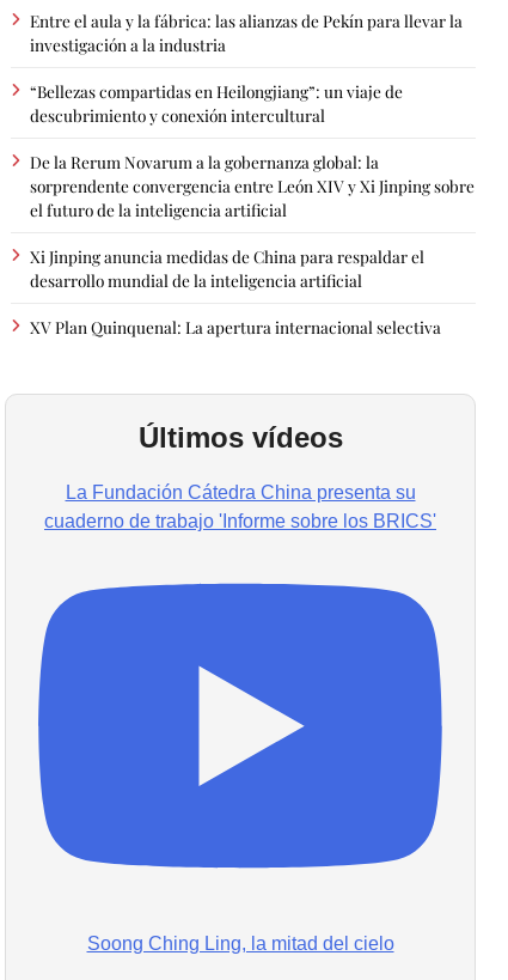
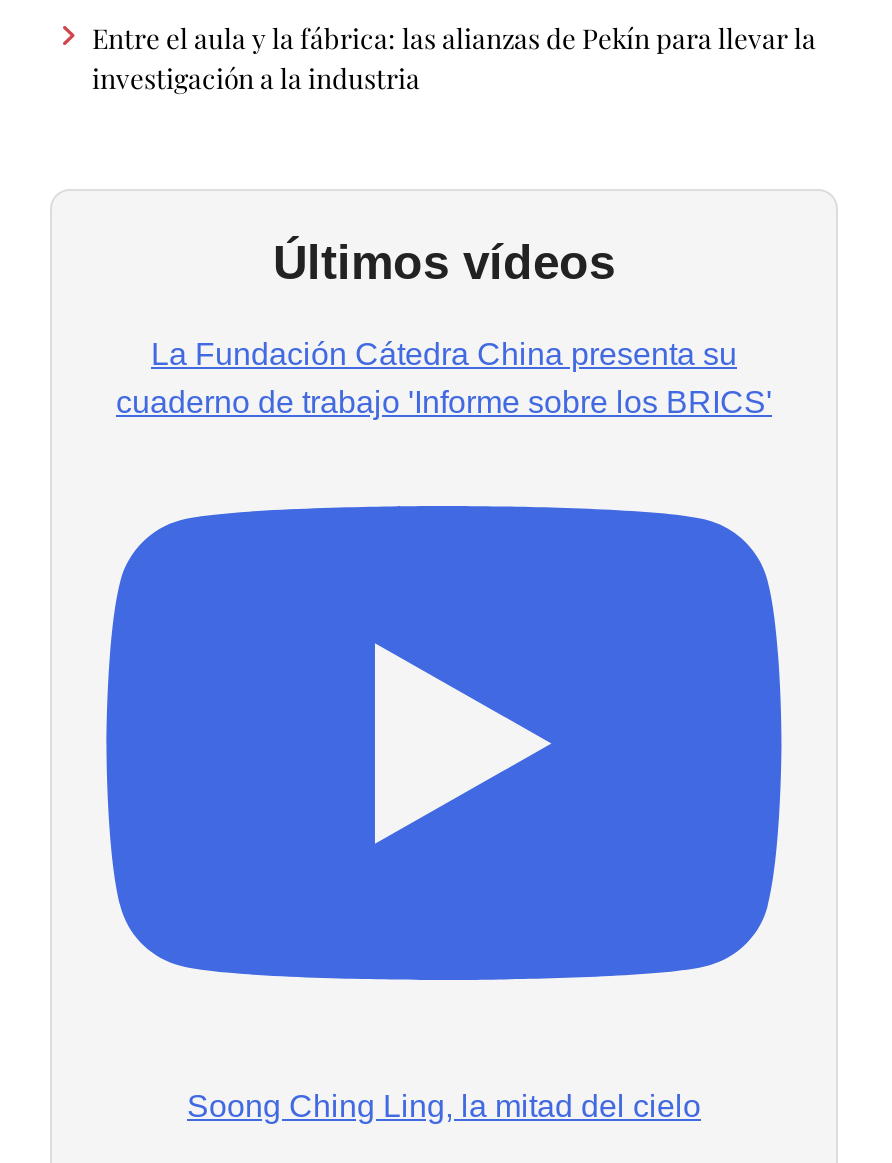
- “Bellezas compartidas en Heilongjiang”: un viaje de
- descubrimiento y conexión intercultural
- De la Rerum Novarum a la gobernanza global: la
- sorprendente convergencia entre León XIV y Xi Jinping sobre
- el futuro de la inteligencia artificial
- Xi Jinping anuncia medidas de China para respaldar el
- desarrollo mundial de la inteligencia artificial
- XV Plan Quinquenal: La apertura internacional selectiva
